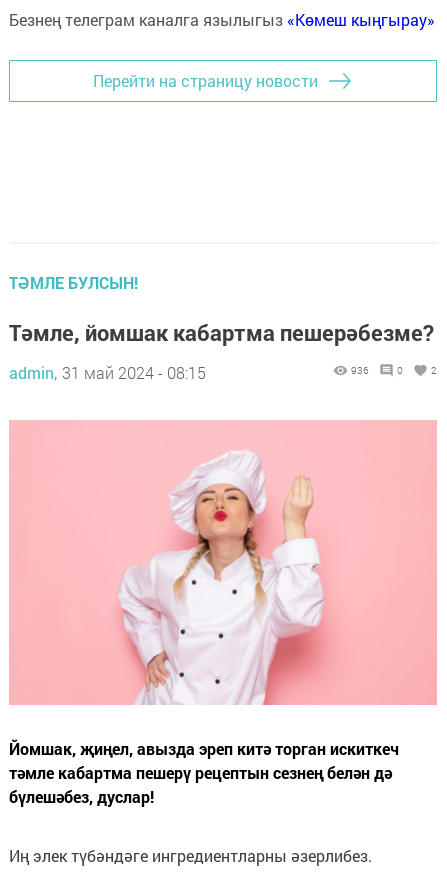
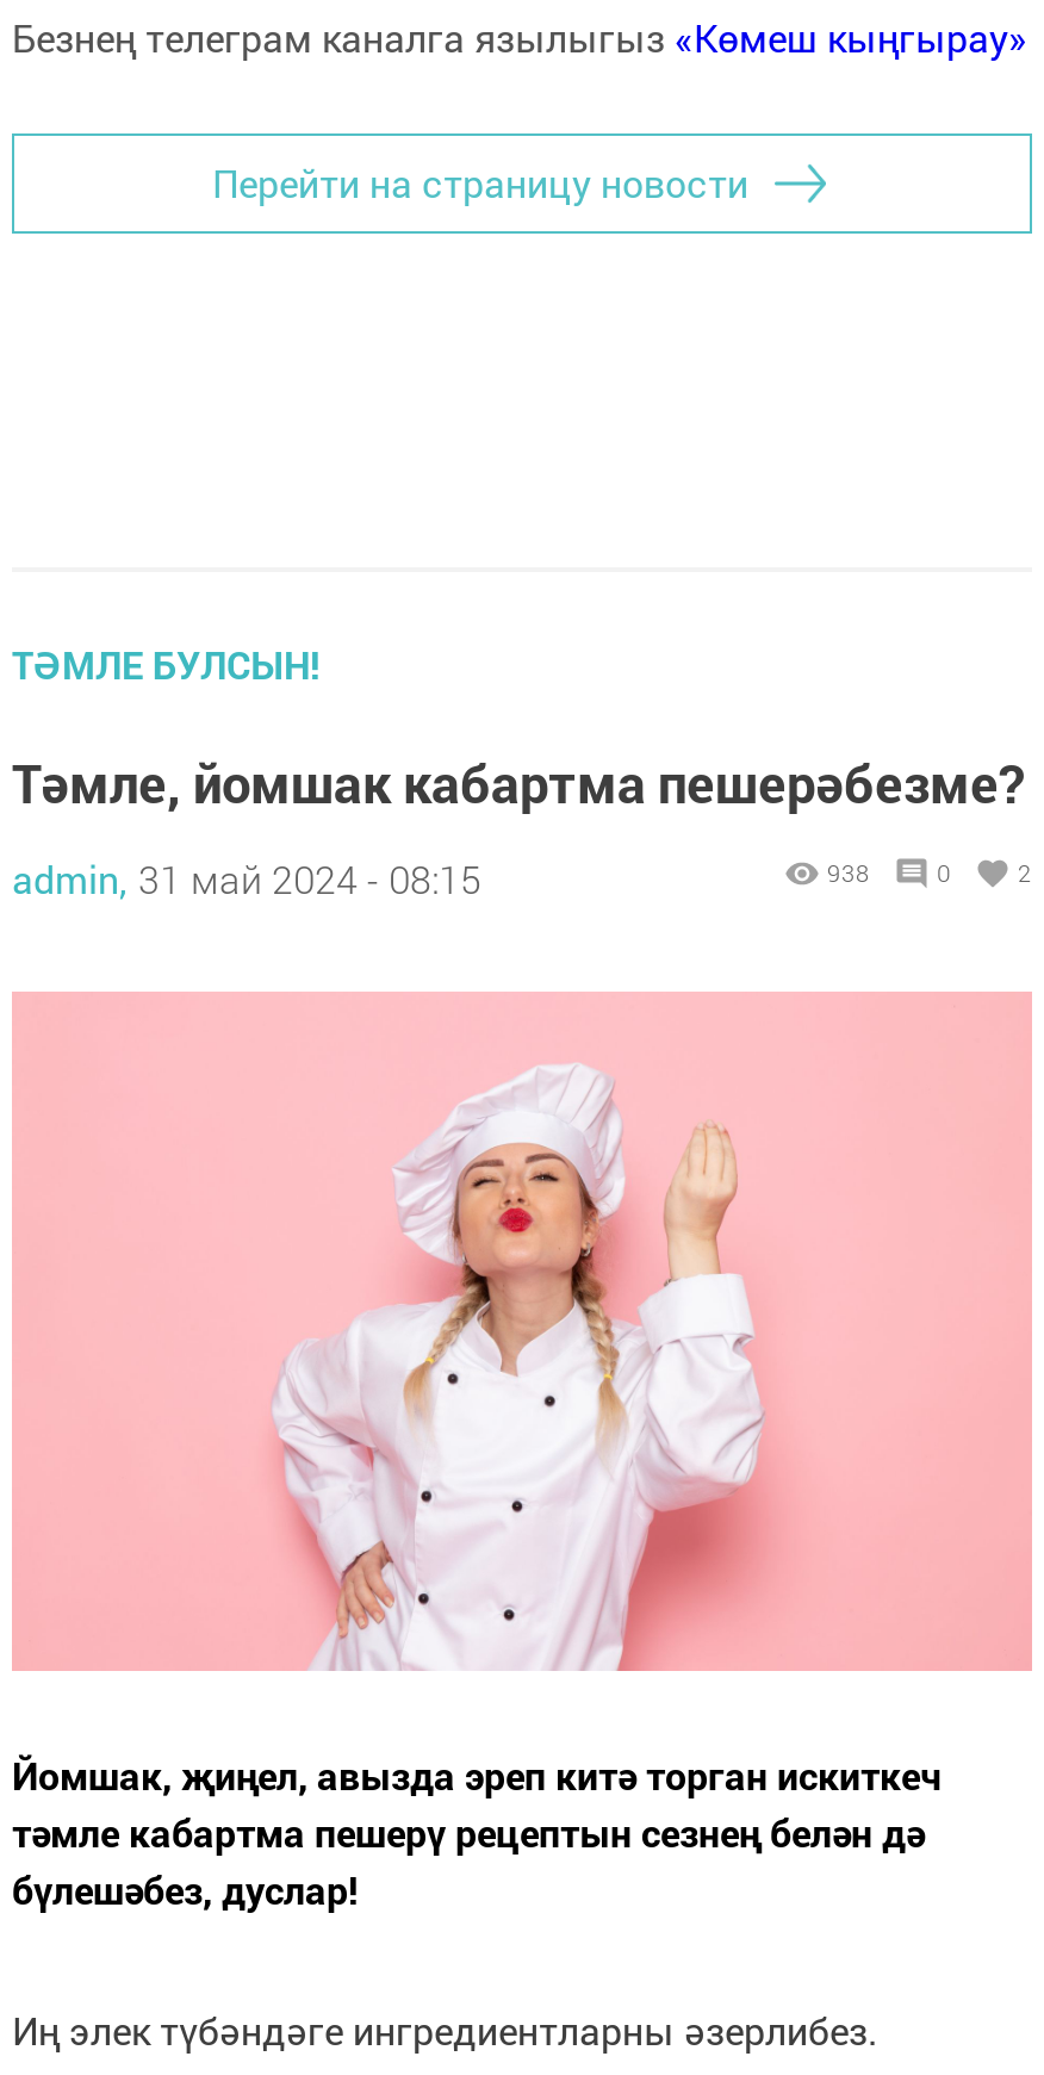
- 936
+ 938
